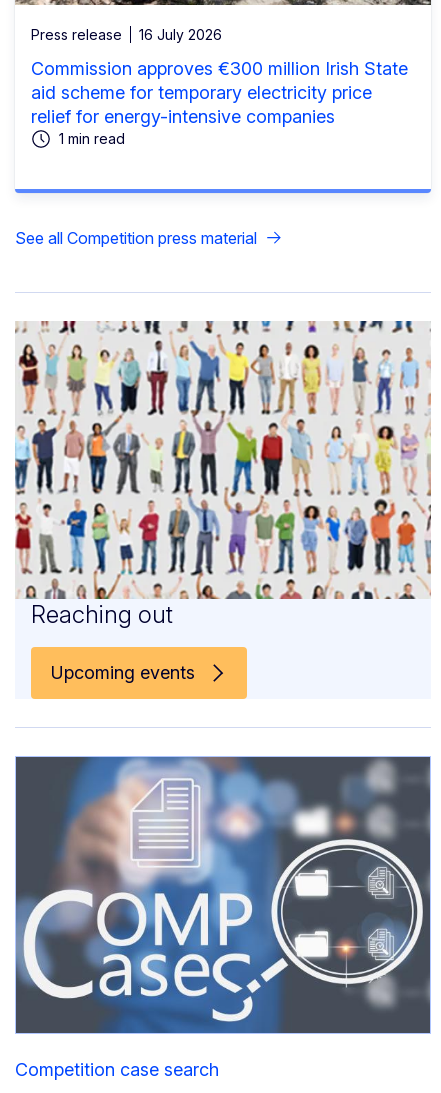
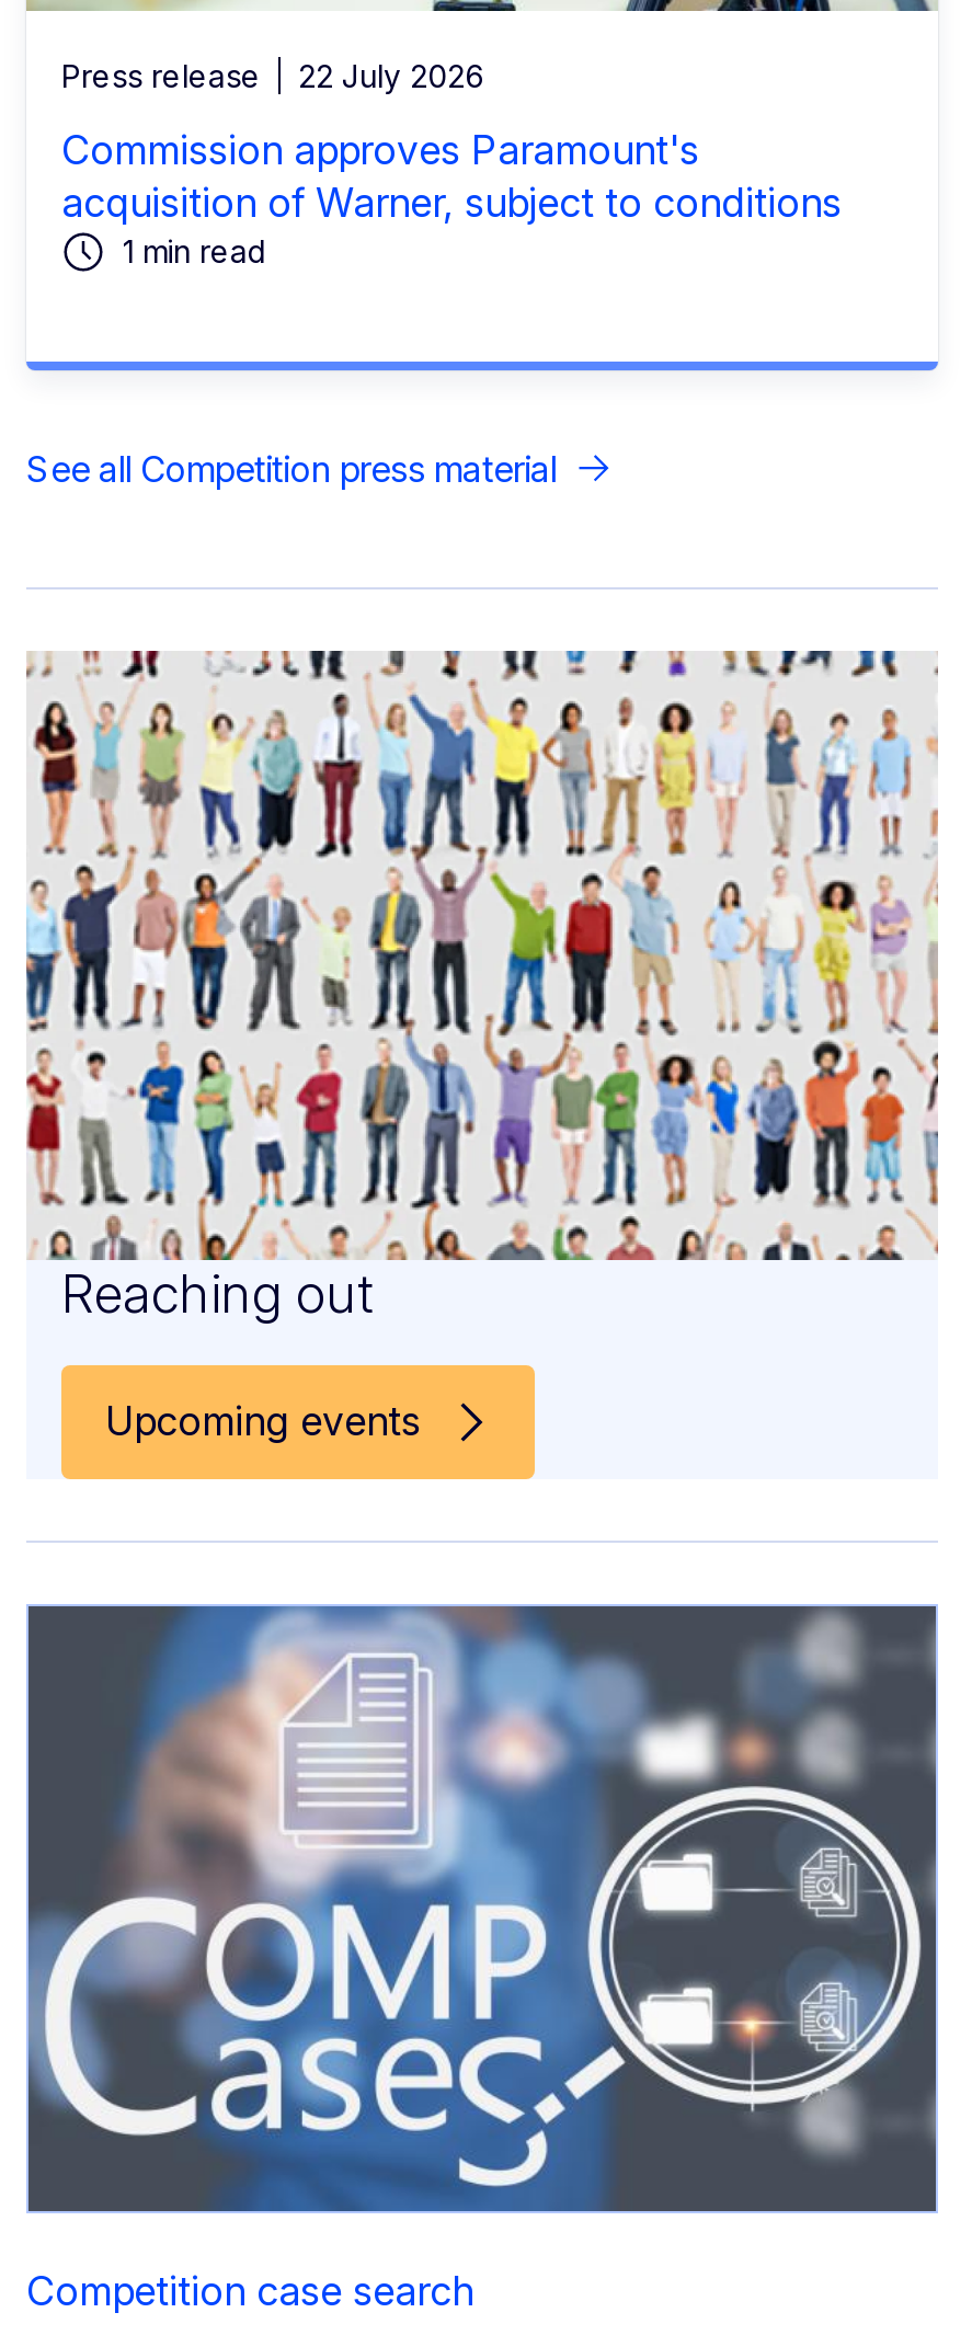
- Press release 16 July 2026
+ Press release 22 July 2026

- Commission approves €300 million Irish State
- aid scheme for temporary electricity price
- relief for energy-intensive companies
+ Commission approves Paramount's
+ acquisition of Warner, subject to conditions
